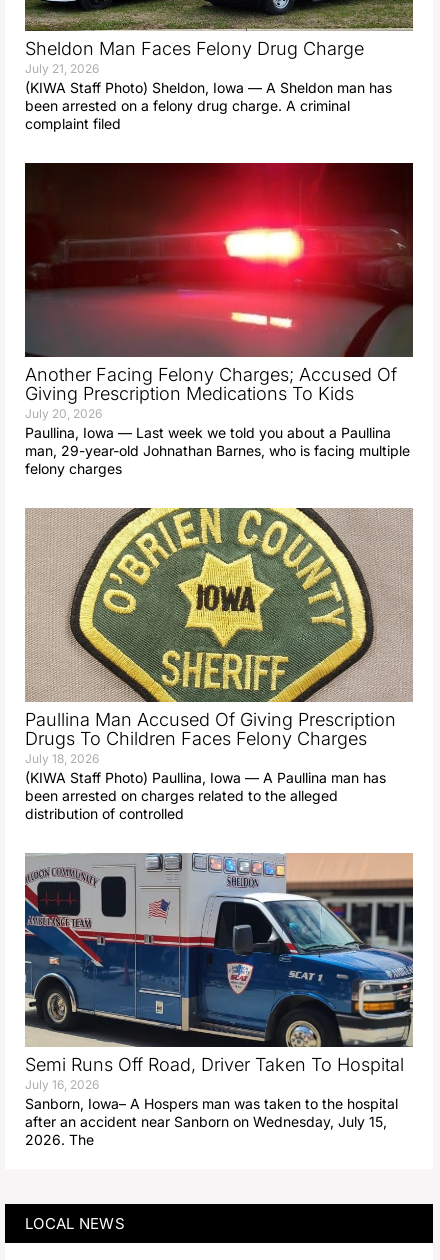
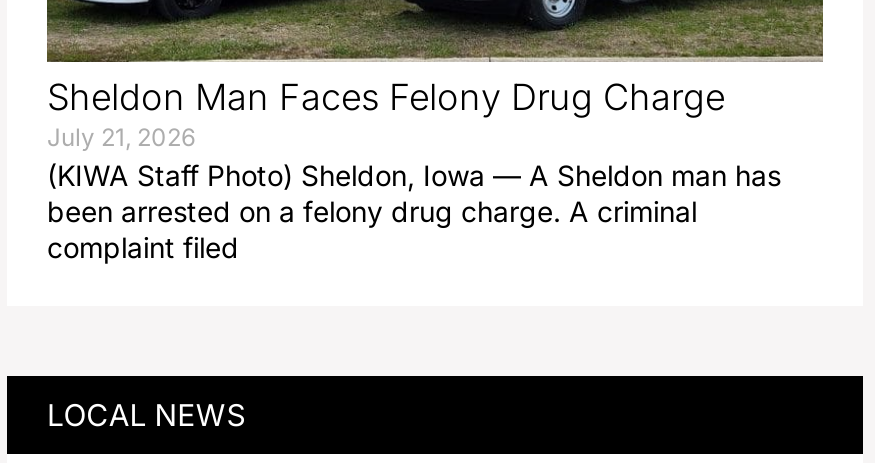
- [image]
- Another Facing Felony Charges; Accused Of
- Giving Prescription Medications To Kids
- July 20, 2026
- Paullina, Iowa — Last week we told you about a Paullina
- man, 29-year-old Johnathan Barnes, who is facing multiple
- felony charges

- [image]
- Paullina Man Accused Of Giving Prescription
- Drugs To Children Faces Felony Charges
- July 18, 2026
- (KIWA Staff Photo) Paullina, Iowa — A Paullina man has
- been arrested on charges related to the alleged
- distribution of controlled

- [image]
- Semi Runs Off Road, Driver Taken To Hospital
- July 16, 2026
- Sanborn, Iowa– A Hospers man was taken to the hospital
- after an accident near Sanborn on Wednesday, July 15,
- 2026. The
